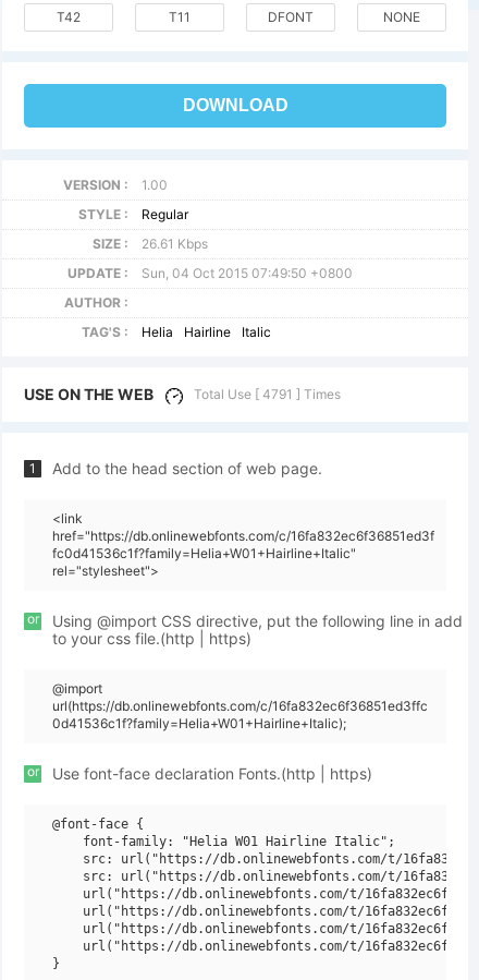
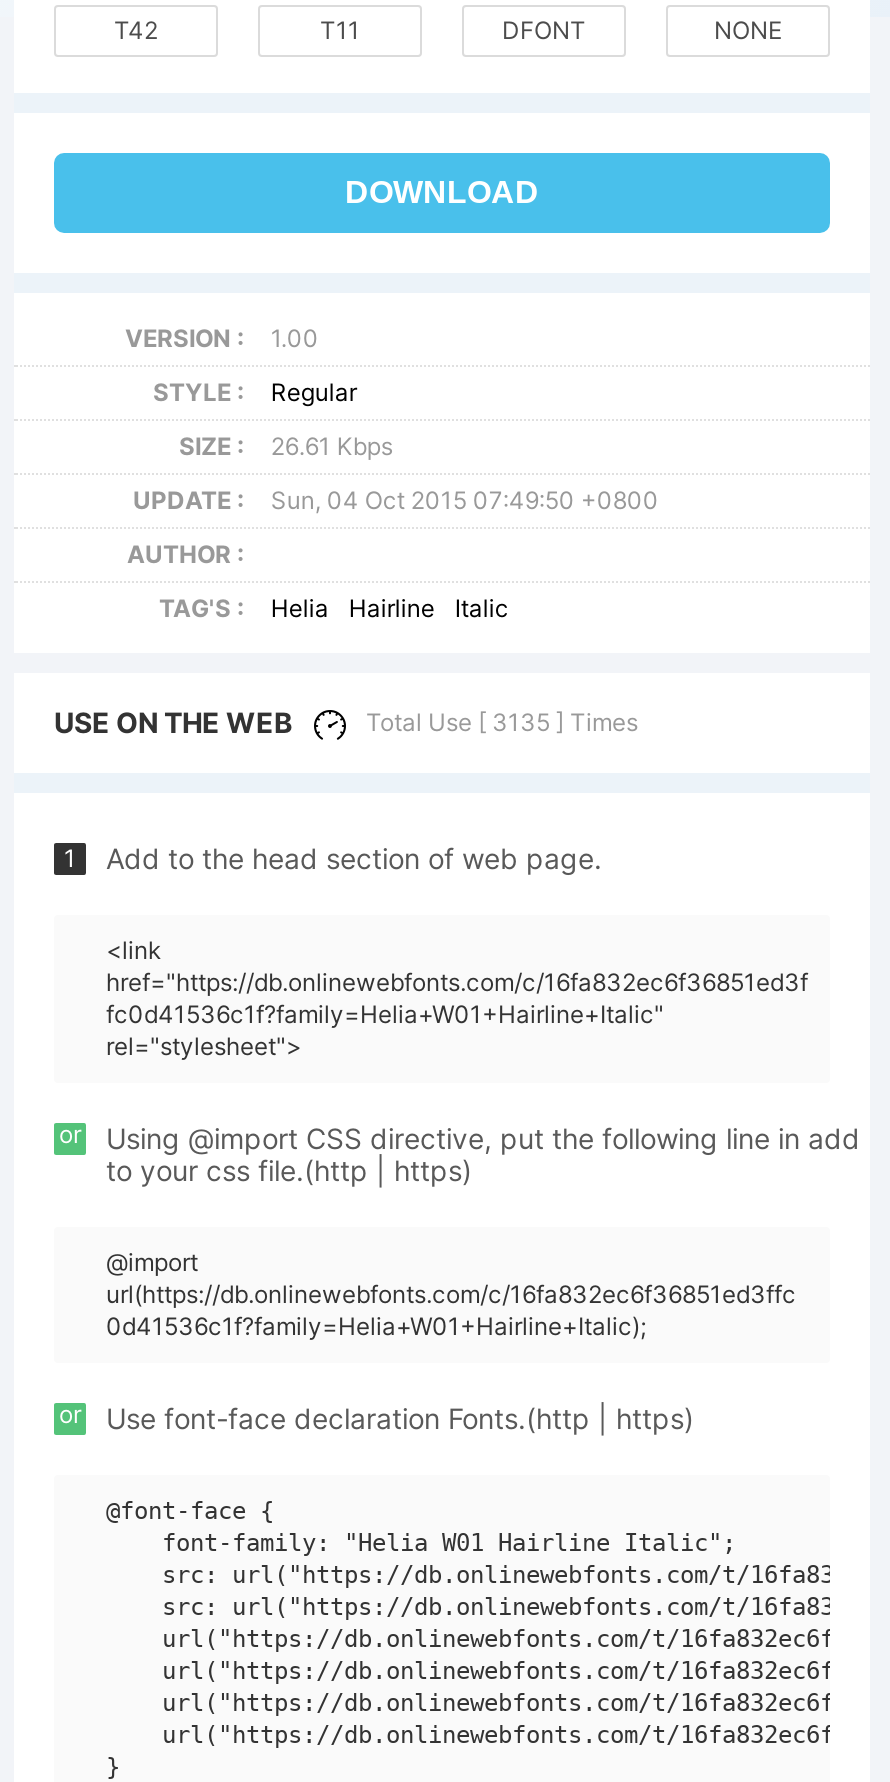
- Total Use [ 4791 ] Times
+ Total Use [ 3135 ] Times
